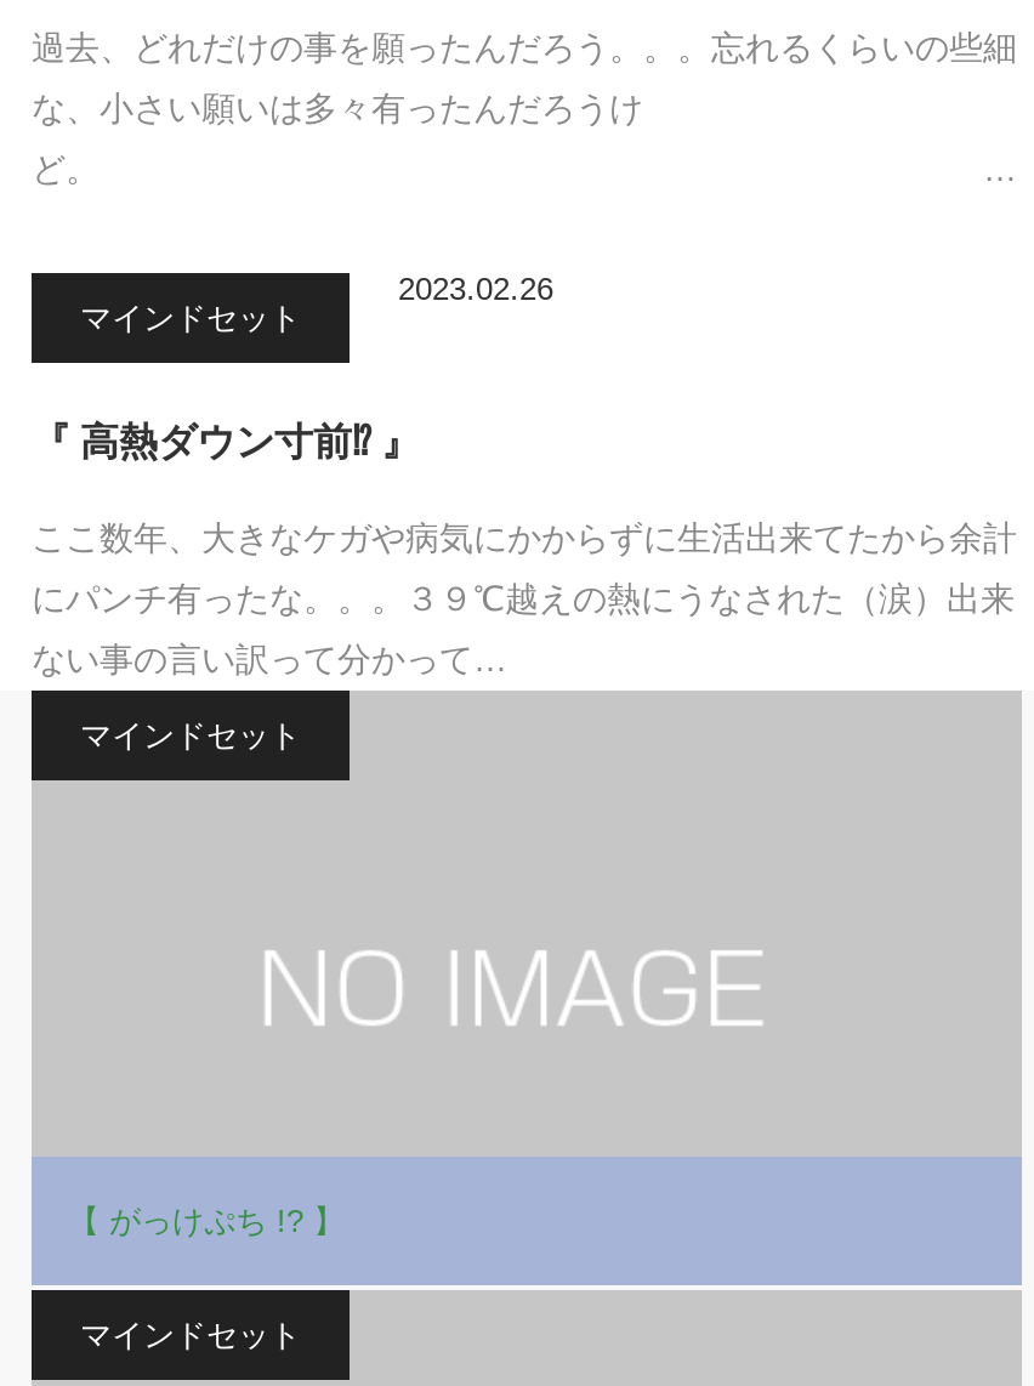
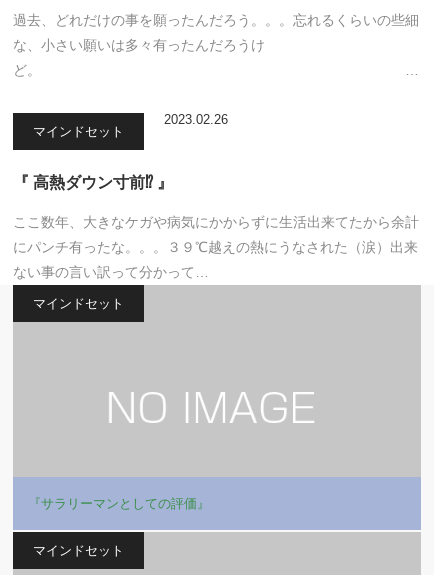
- 【 がっけぷち !? 】
+ 『サラリーマンとしての評価』
